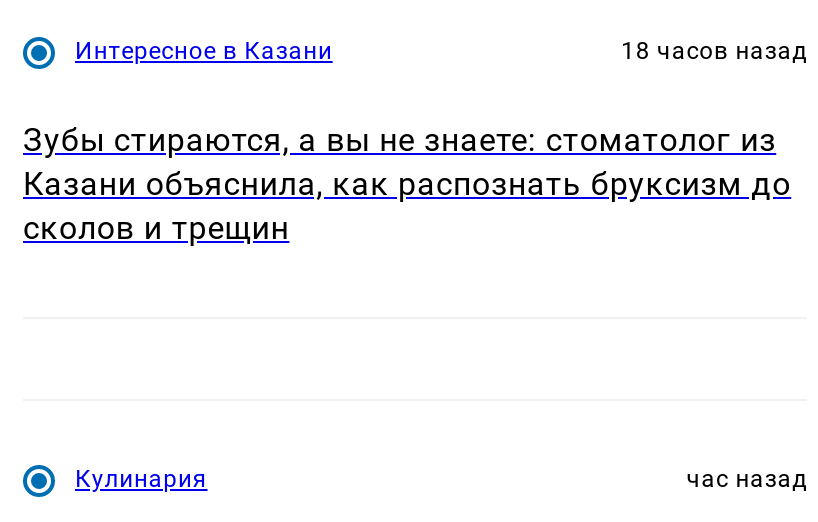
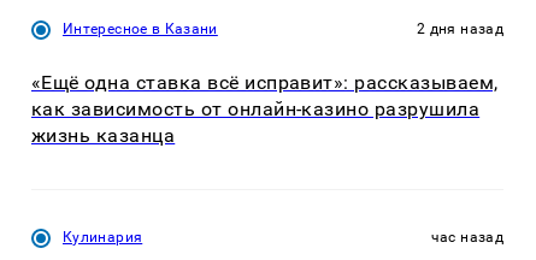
- 18 часов назад
+ 2 дня назад

- Зубы стираются, а вы не знаете: стоматолог из
- Казани объяснила, как распознать бруксизм до
- сколов и трещин
+ «Ещё одна ставка всё исправит»: рассказываем,
+ как зависимость от онлайн-казино разрушила
+ жизнь казанца
